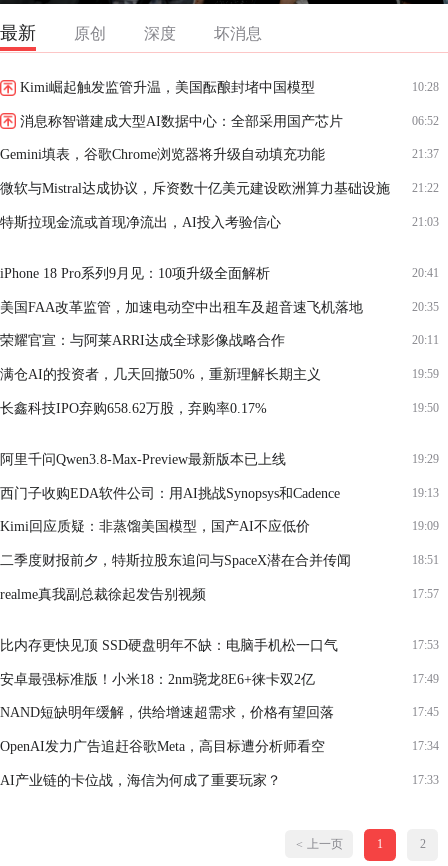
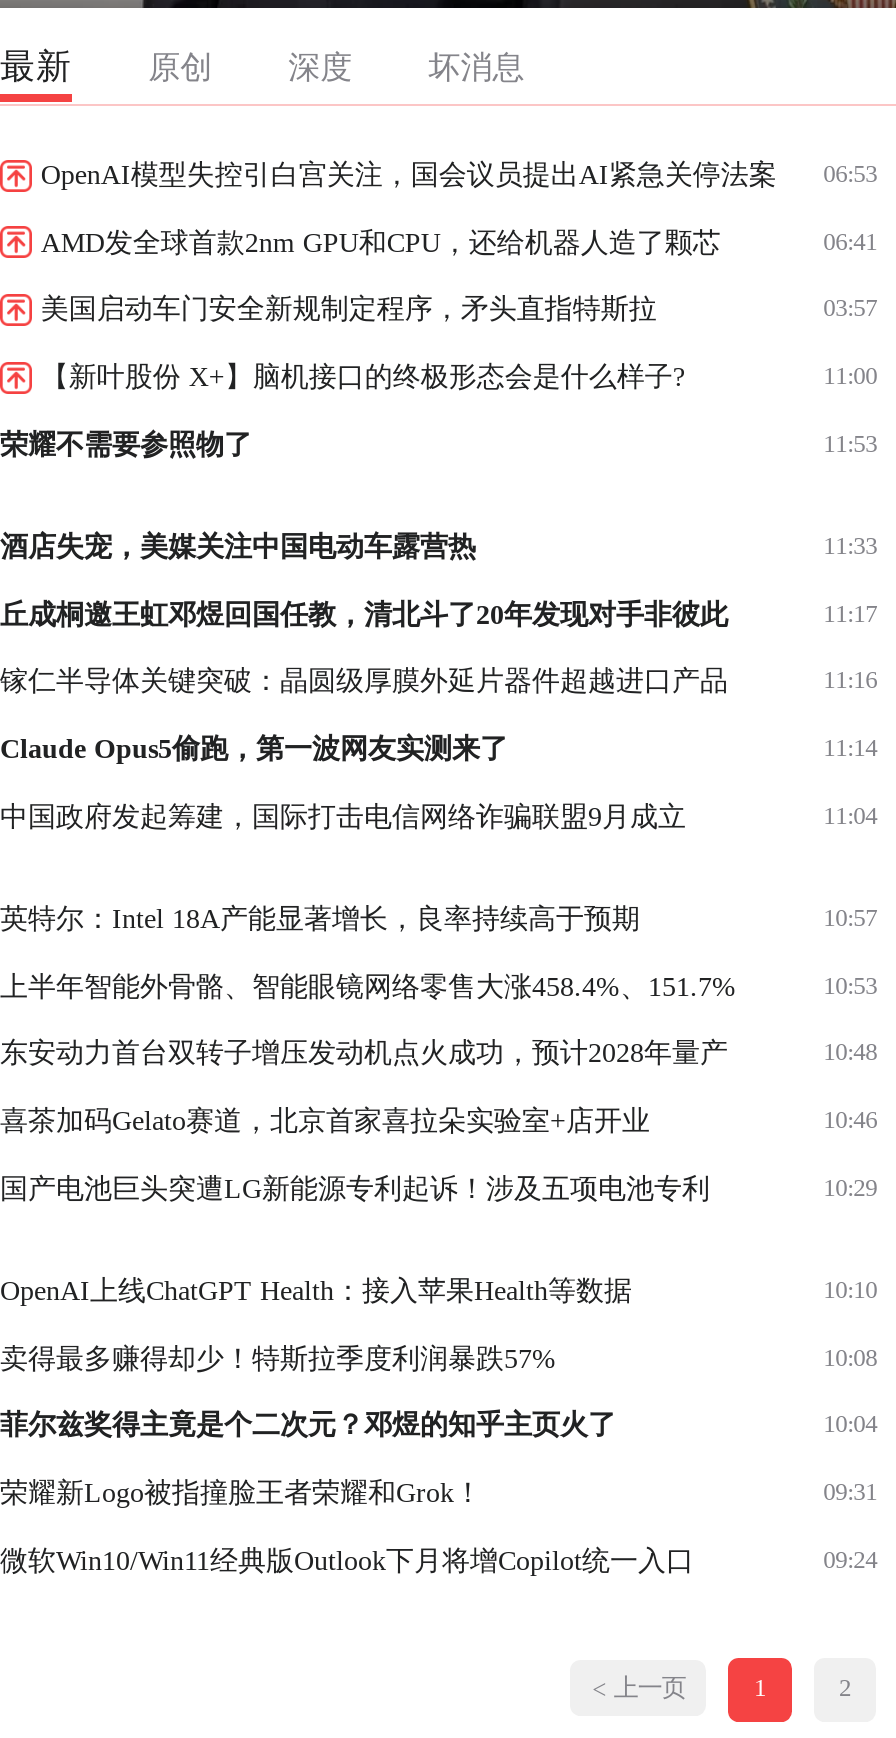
- Kimi崛起触发监管升温，美国酝酿封堵中国模型
- 10:28
+ OpenAI模型失控引白宫关注，国会议员提出AI紧急关停法案
+ 06:53

- 消息称智谱建成大型AI数据中心：全部采用国产芯片
- 06:52
+ AMD发全球首款2nm GPU和CPU，还给机器人造了颗芯
+ 06:41

- Gemini填表，谷歌Chrome浏览器将升级自动填充功能
- 21:37
+ 美国启动车门安全新规制定程序，矛头直指特斯拉
+ 03:57

- 微软与Mistral达成协议，斥资数十亿美元建设欧洲算力基础设施
- 21:22
+ 【新叶股份 X+】脑机接口的终极形态会是什么样子?
+ 11:00

- 特斯拉现金流或首现净流出，AI投入考验信心
- 21:03
+ 荣耀不需要参照物了
+ 11:53

- iPhone 18 Pro系列9月见：10项升级全面解析
- 20:41
+ 酒店失宠，美媒关注中国电动车露营热
+ 11:33

- 美国FAA改革监管，加速电动空中出租车及超音速飞机落地
- 20:35
+ 丘成桐邀王虹邓煜回国任教，清北斗了20年发现对手非彼此
+ 11:17

- 荣耀官宣：与阿莱ARRI达成全球影像战略合作
- 20:11
+ 镓仁半导体关键突破：晶圆级厚膜外延片器件超越进口产品
+ 11:16

- 满仓AI的投资者，几天回撤50%，重新理解长期主义
- 19:59
+ Claude Opus5偷跑，第一波网友实测来了
+ 11:14

- 长鑫科技IPO弃购658.62万股，弃购率0.17%
- 19:50
+ 中国政府发起筹建，国际打击电信网络诈骗联盟9月成立
+ 11:04

- 阿里千问Qwen3.8-Max-Preview最新版本已上线
- 19:29
+ 英特尔：Intel 18A产能显著增长，良率持续高于预期
+ 10:57

- 西门子收购EDA软件公司：用AI挑战Synopsys和Cadence
- 19:13
+ 上半年智能外骨骼、智能眼镜网络零售大涨458.4%、151.7%
+ 10:53

- Kimi回应质疑：非蒸馏美国模型，国产AI不应低价
- 19:09
+ 东安动力首台双转子增压发动机点火成功，预计2028年量产
+ 10:48

- 二季度财报前夕，特斯拉股东追问与SpaceX潜在合并传闻
- 18:51
+ 喜茶加码Gelato赛道，北京首家喜拉朵实验室+店开业
+ 10:46

- realme真我副总裁徐起发告别视频
- 17:57
+ 国产电池巨头突遭LG新能源专利起诉！涉及五项电池专利
+ 10:29

- 比内存更快见顶 SSD硬盘明年不缺：电脑手机松一口气
- 17:53
+ OpenAI上线ChatGPT Health：接入苹果Health等数据
+ 10:10

- 安卓最强标准版！小米18：2nm骁龙8E6+徕卡双2亿
- 17:49
+ 卖得最多赚得却少！特斯拉季度利润暴跌57%
+ 10:08

- NAND短缺明年缓解，供给增速超需求，价格有望回落
- 17:45
+ 菲尔兹奖得主竟是个二次元？邓煜的知乎主页火了
+ 10:04

- OpenAI发力广告追赶谷歌Meta，高目标遭分析师看空
- 17:34
+ 荣耀新Logo被指撞脸王者荣耀和Grok！
+ 09:31

- AI产业链的卡位战，海信为何成了重要玩家？
- 17:33
+ 微软Win10/Win11经典版Outlook下月将增Copilot统一入口
+ 09:24
